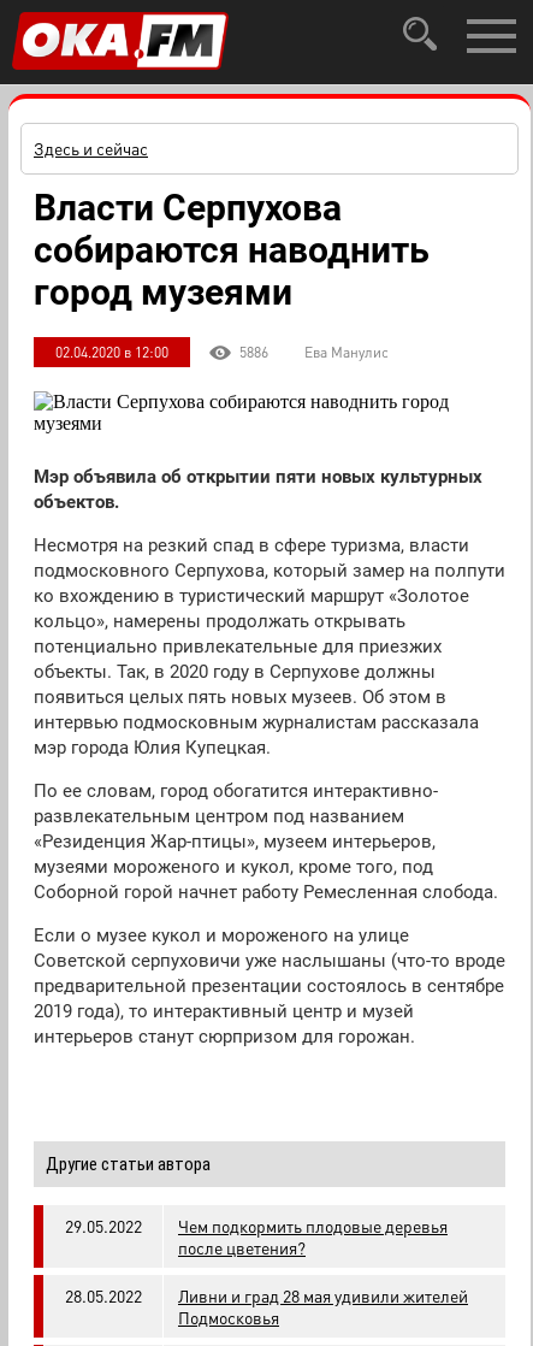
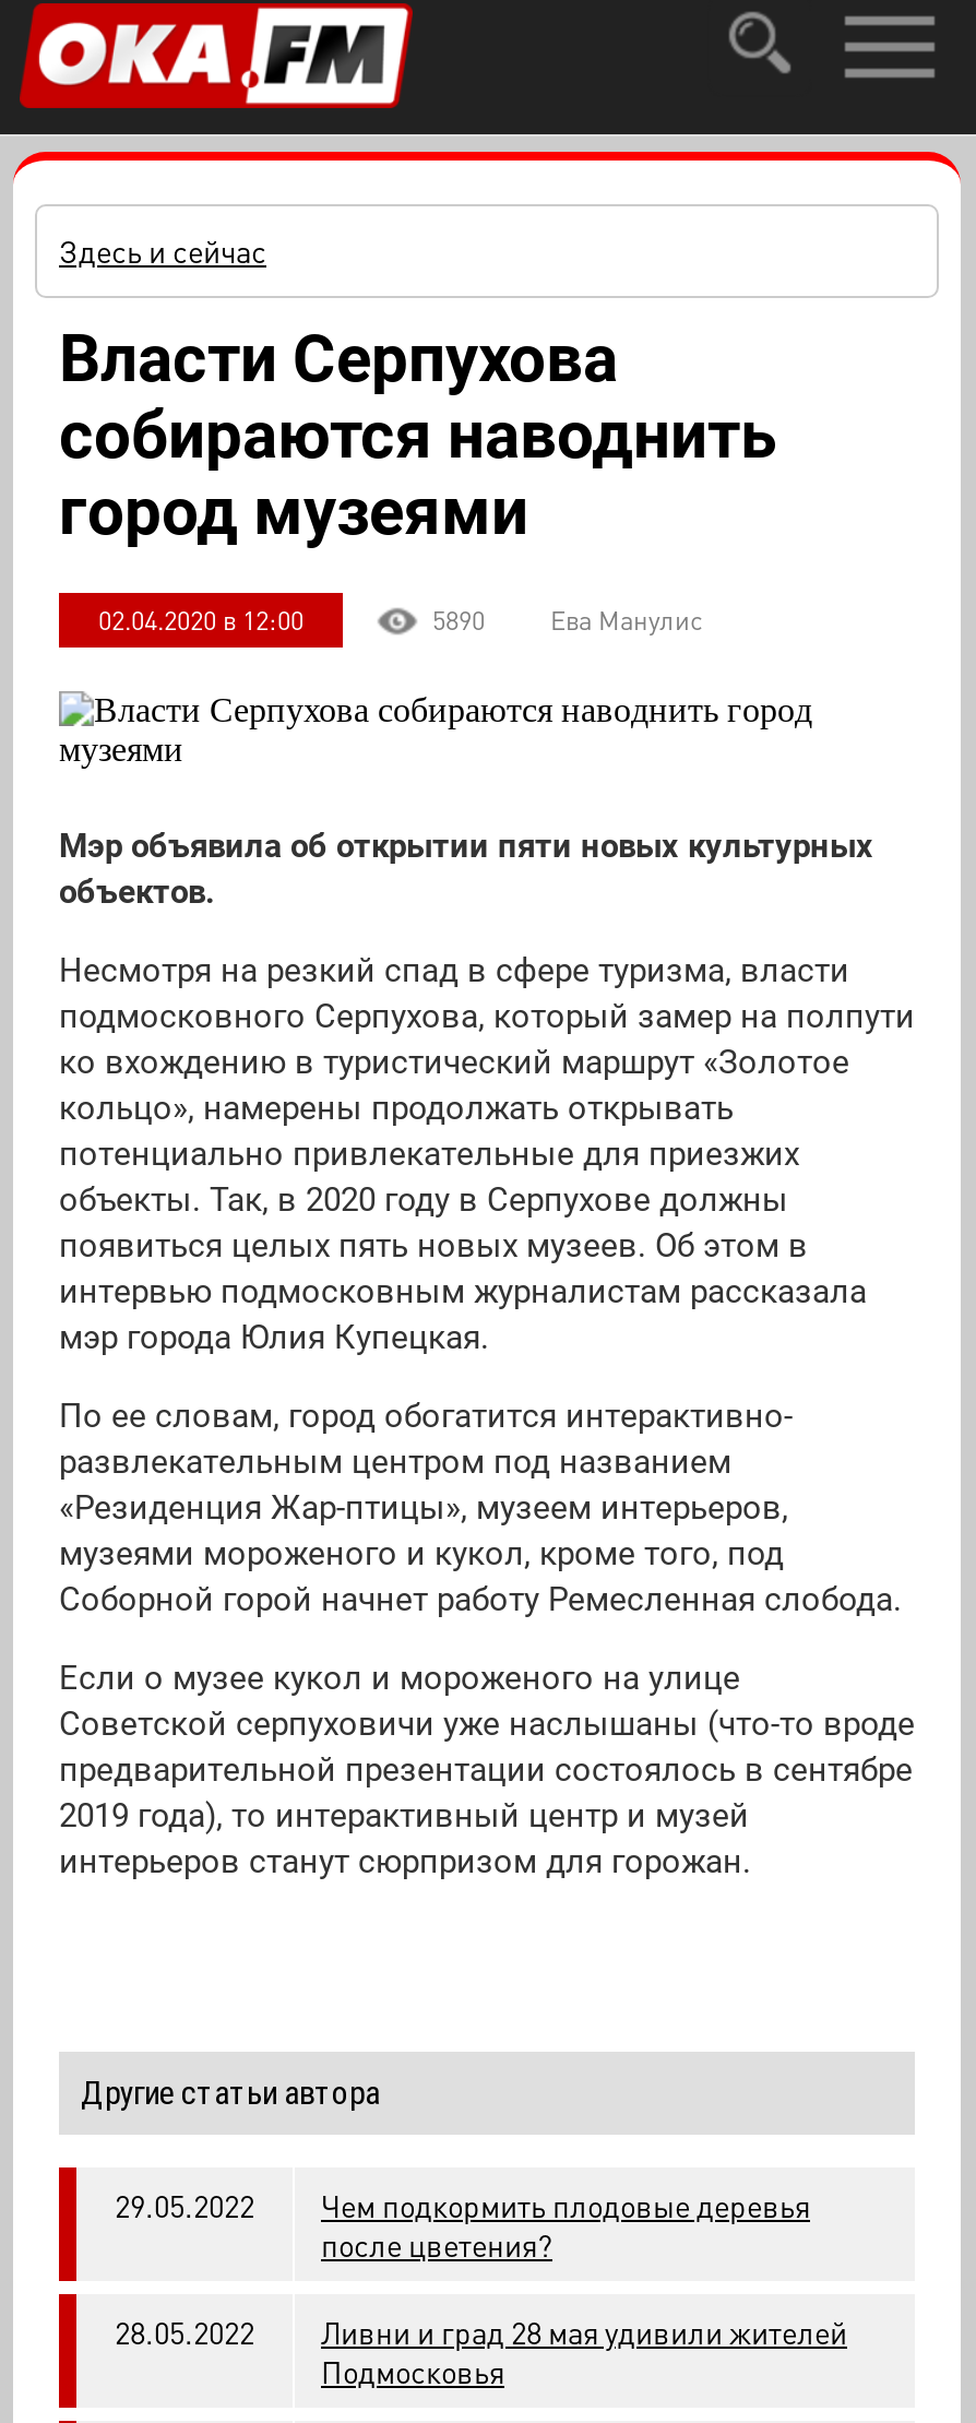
- 5886 Ева Манулис
+ 5890 Ева Манулис
